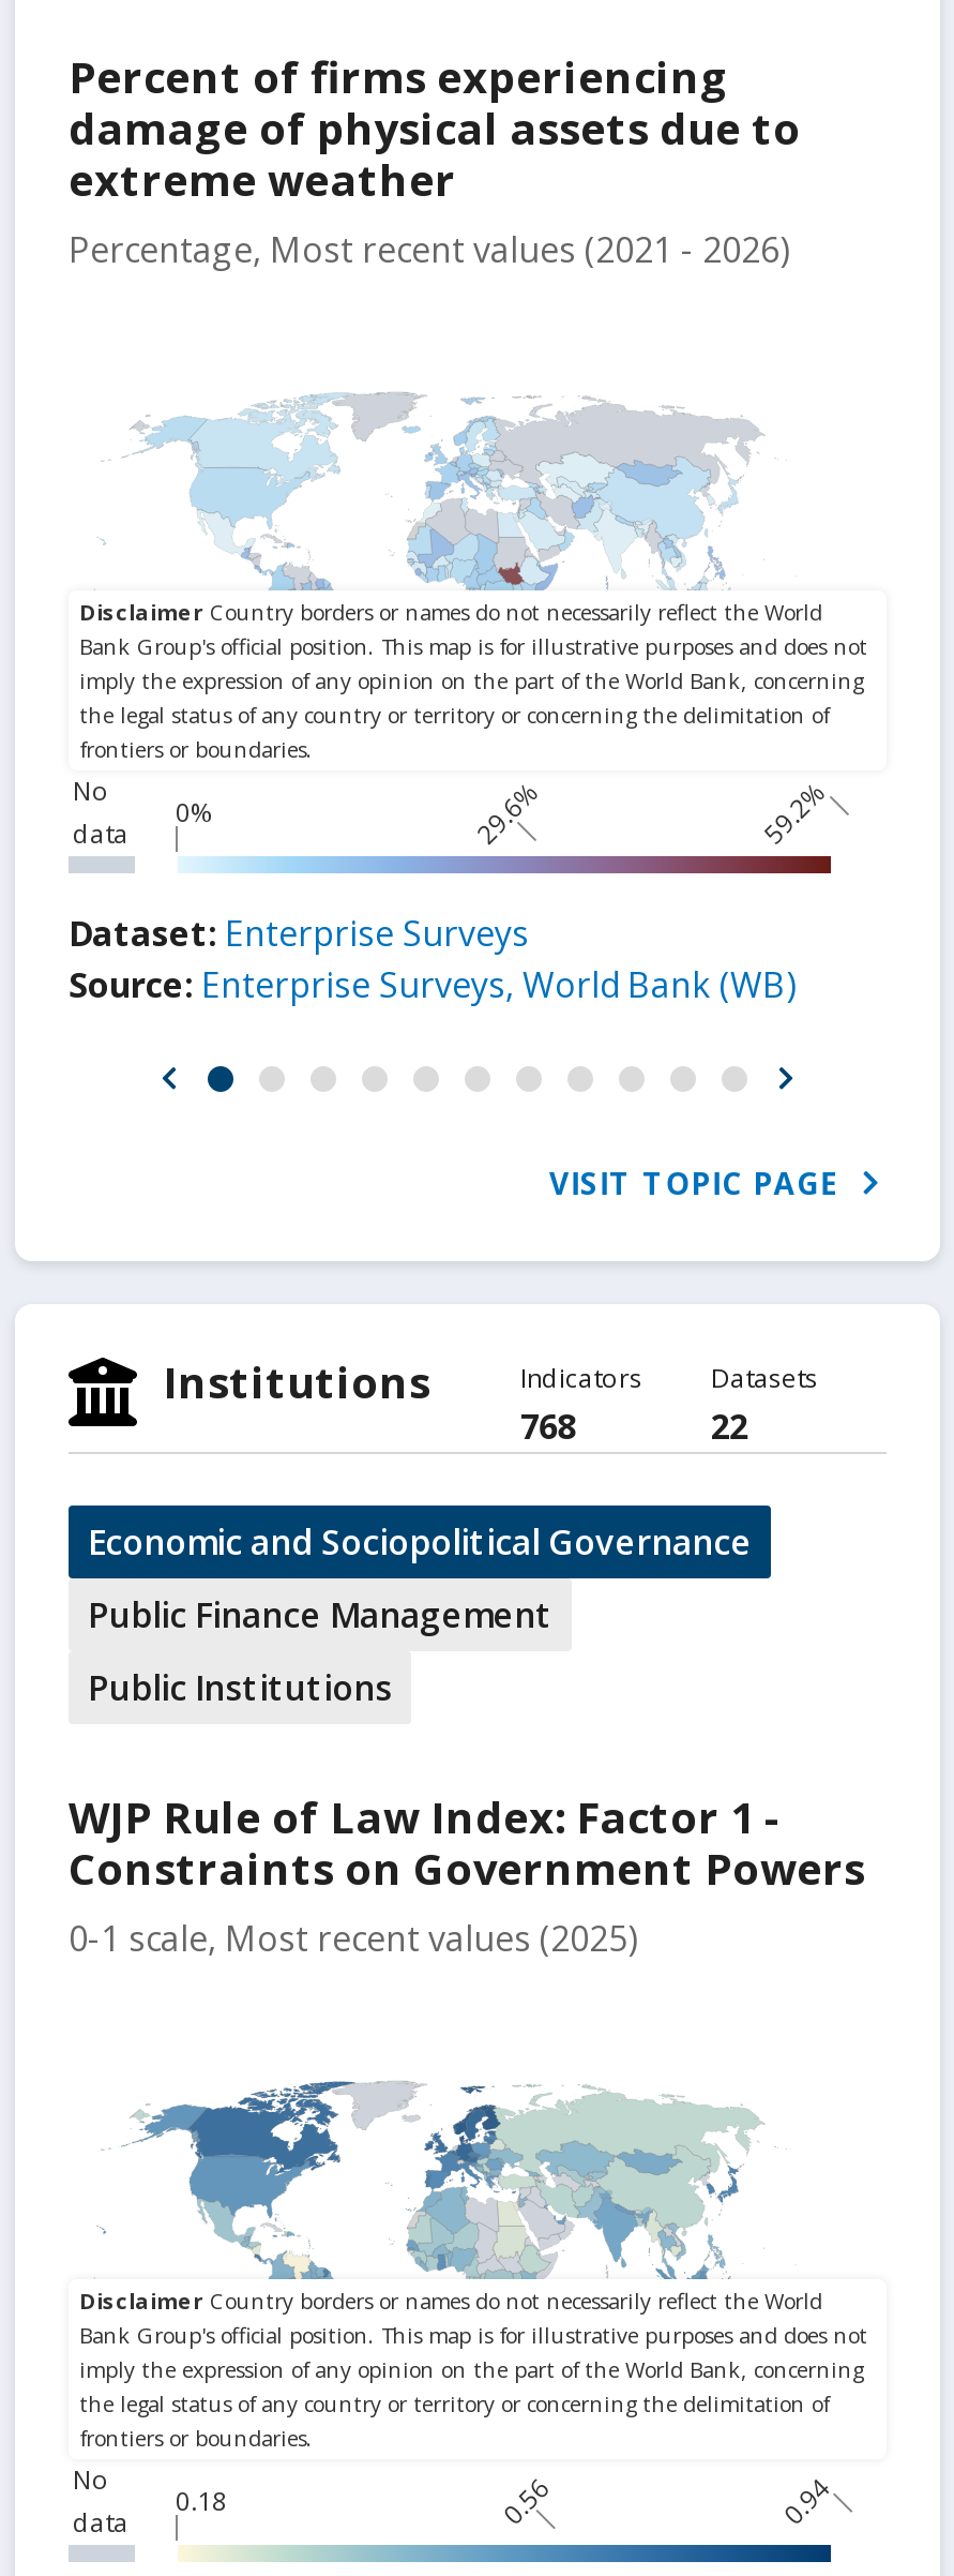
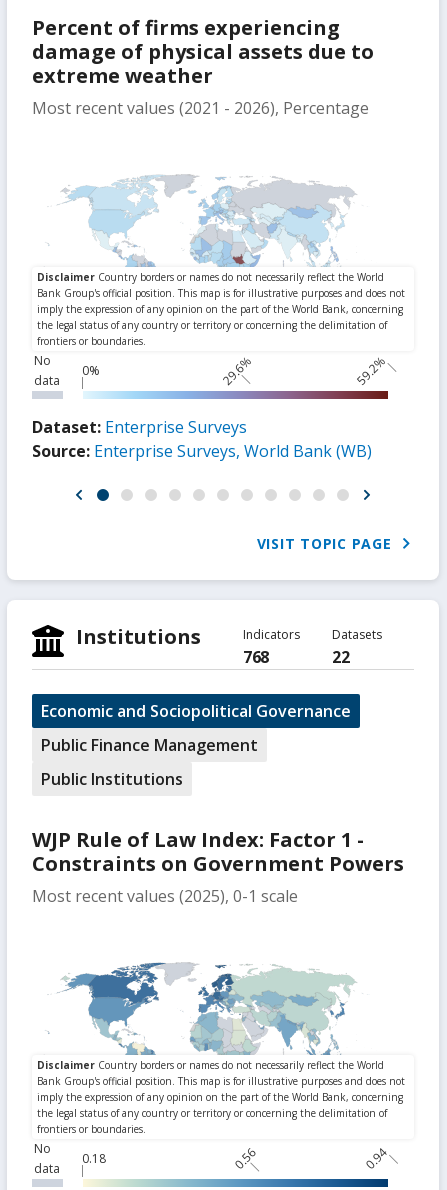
- Percentage, Most recent values (2021 - 2026)
+ Most recent values (2021 - 2026), Percentage

- 0-1 scale, Most recent values (2025)
+ Most recent values (2025), 0-1 scale
